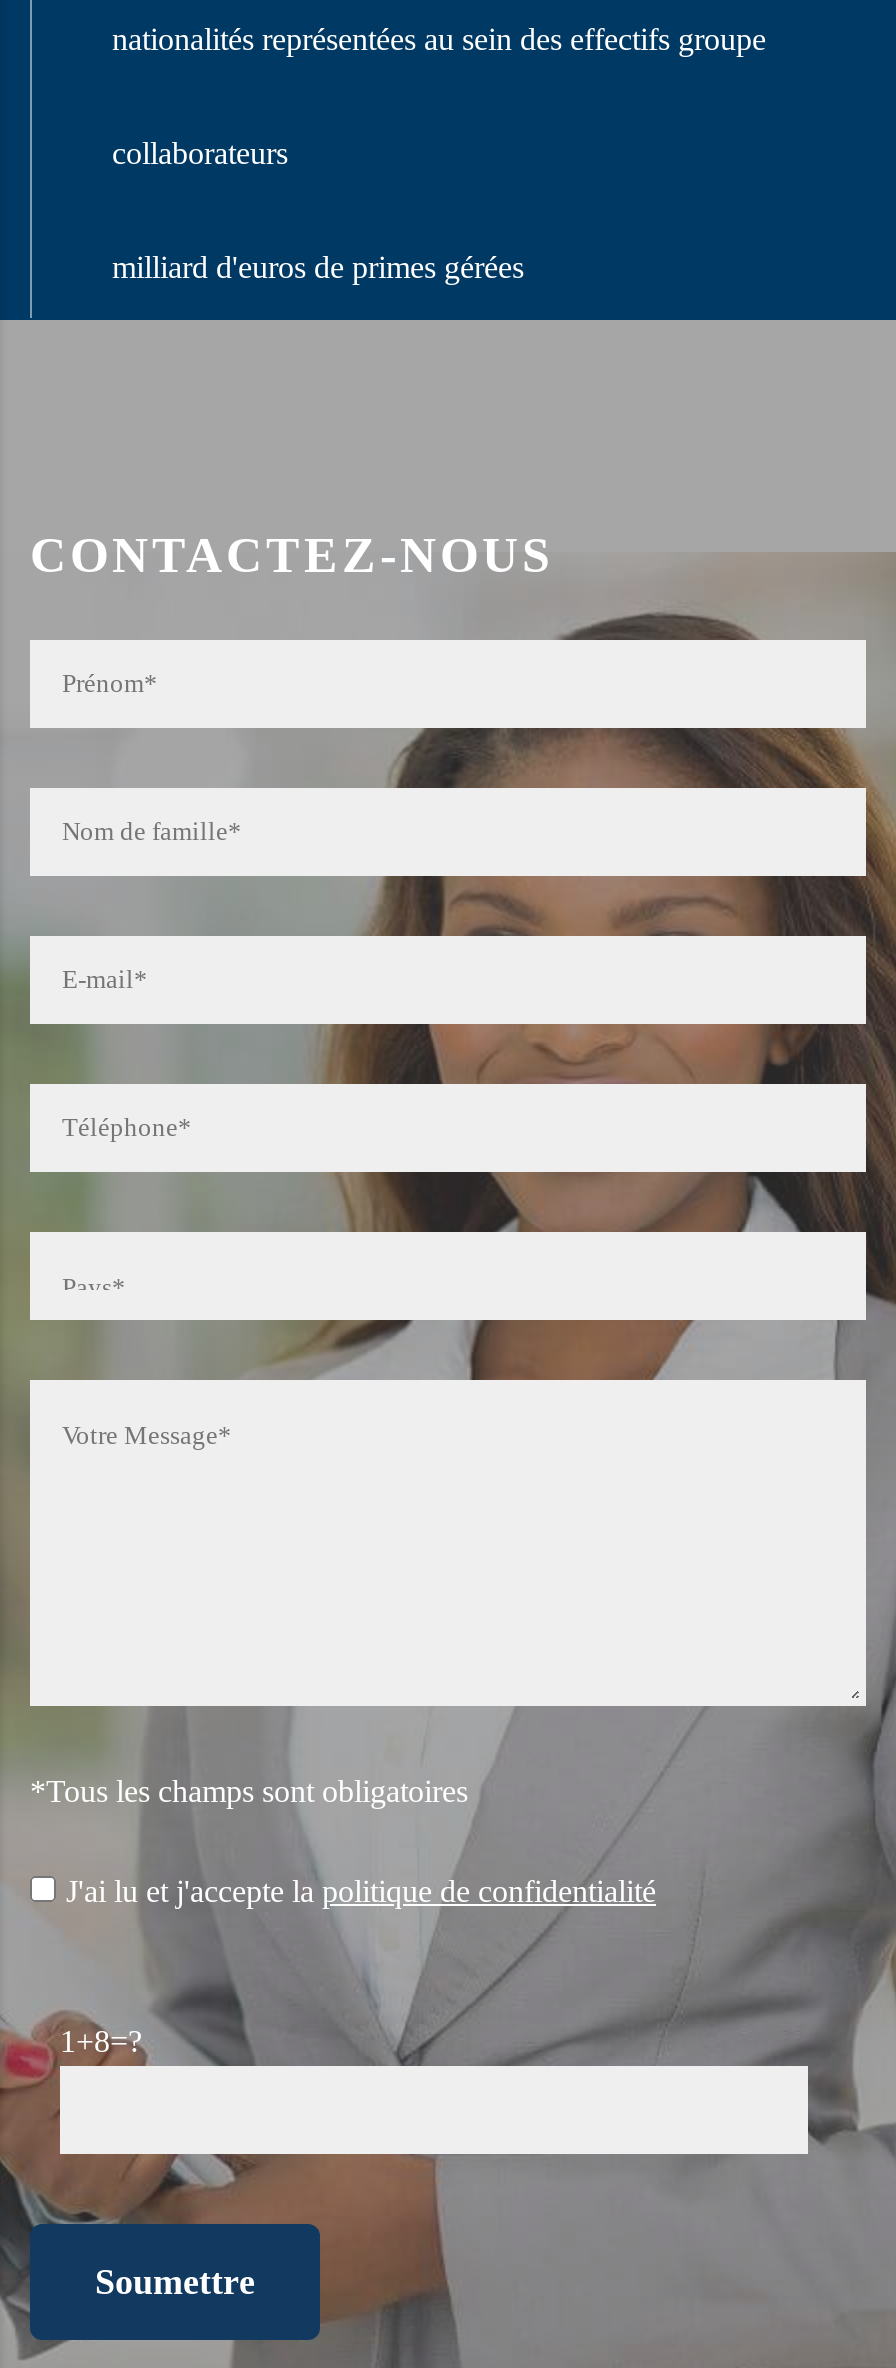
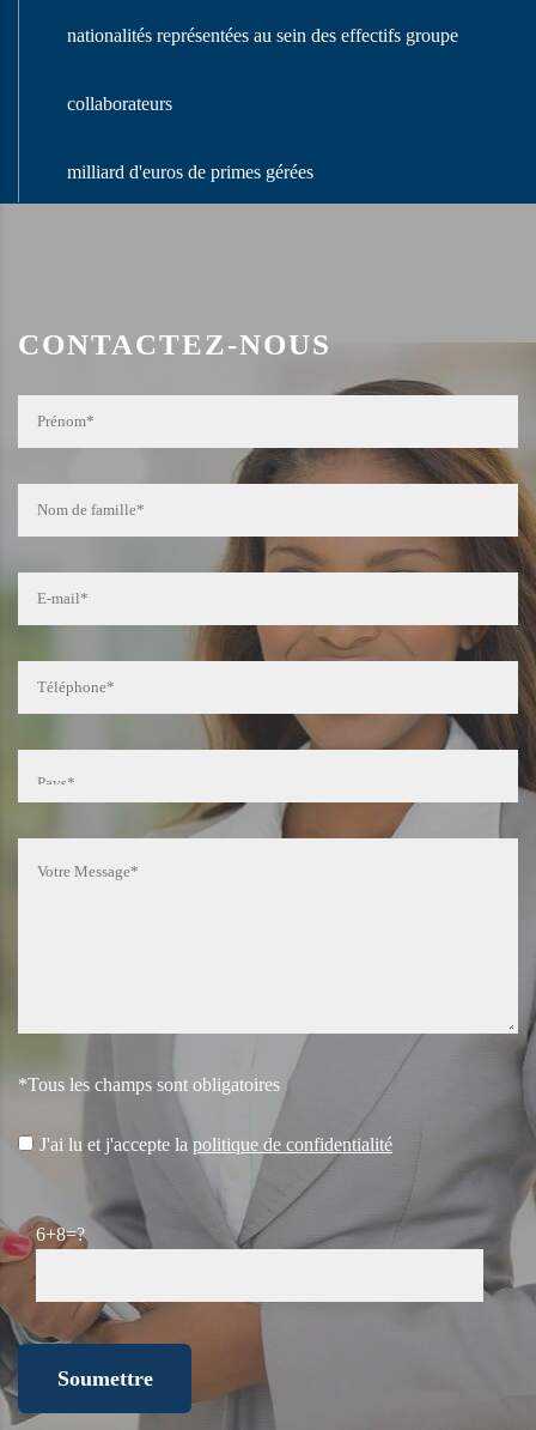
- 1+8=?
+ 6+8=?
